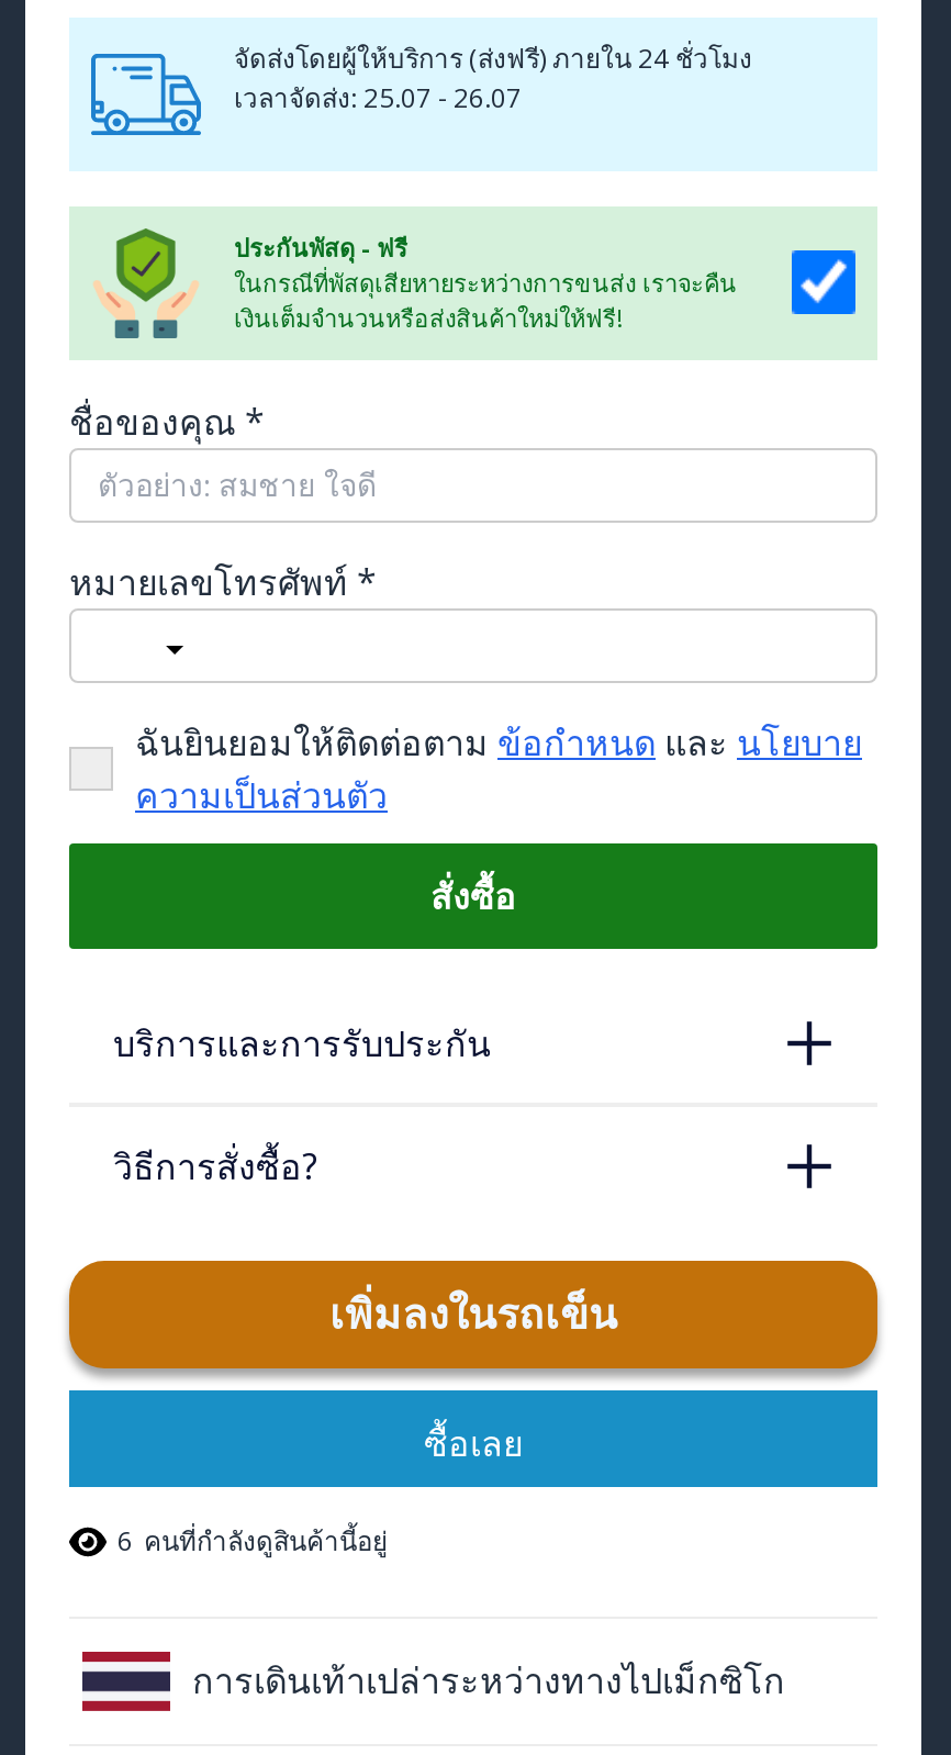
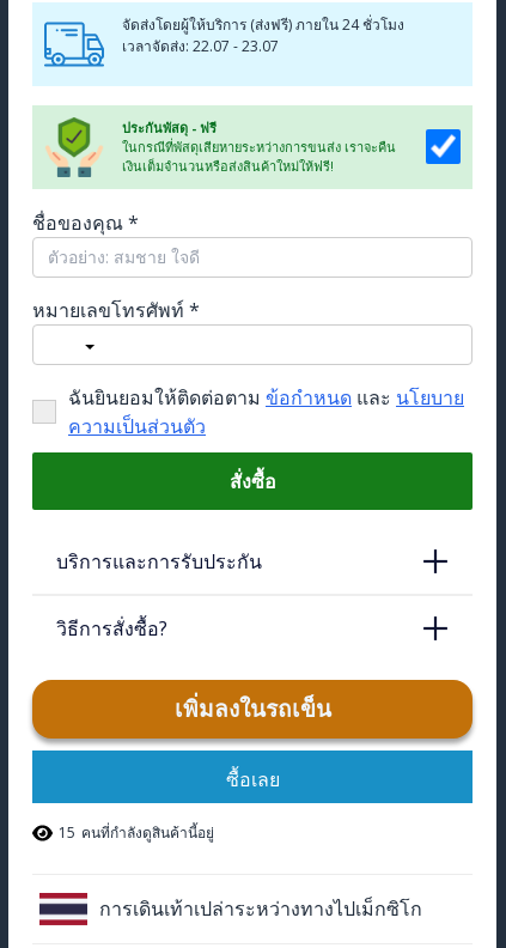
- เวลาจัดส่ง: 25.07 - 26.07
+ เวลาจัดส่ง: 22.07 - 23.07

- 6 คนที่กำลังดูสินค้านี้อยู่
+ 15 คนที่กำลังดูสินค้านี้อยู่
